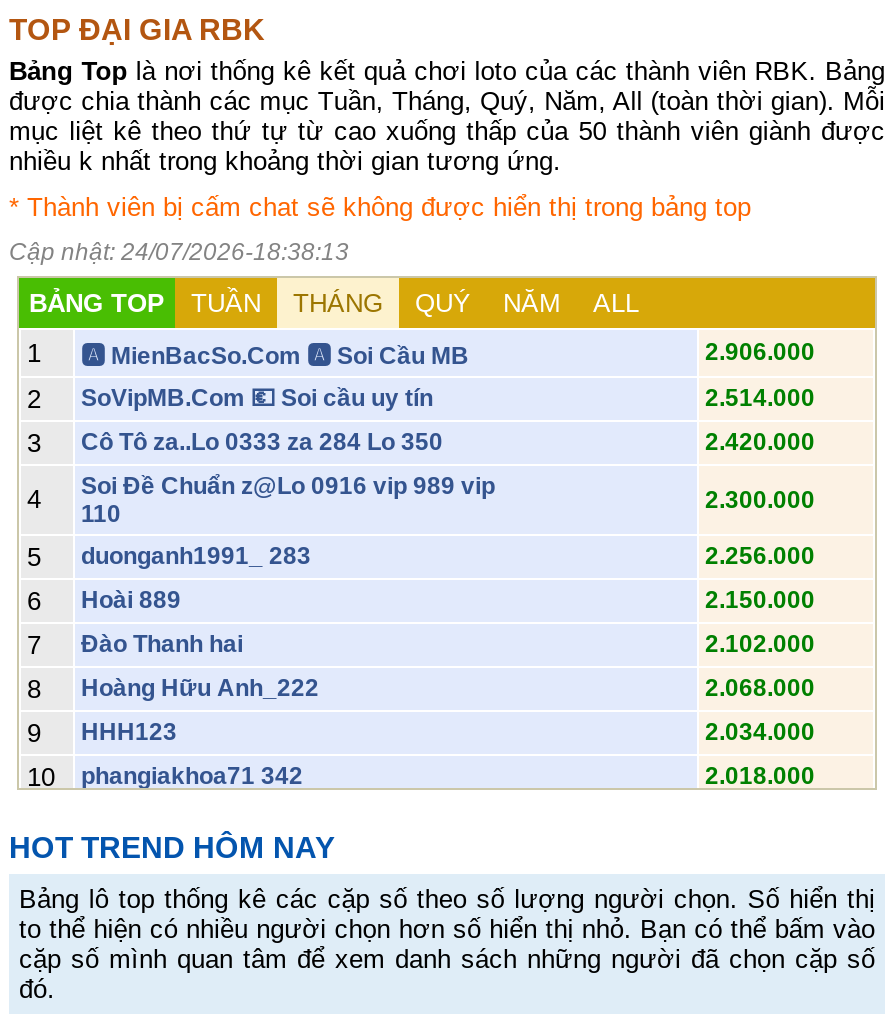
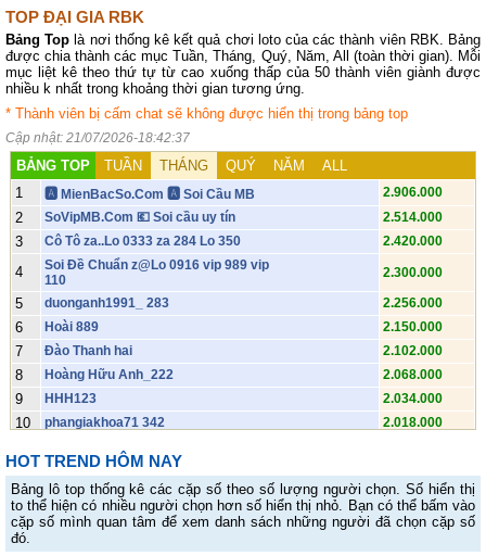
- Cập nhật: 24/07/2026-18:38:13
+ Cập nhật: 21/07/2026-18:42:37
